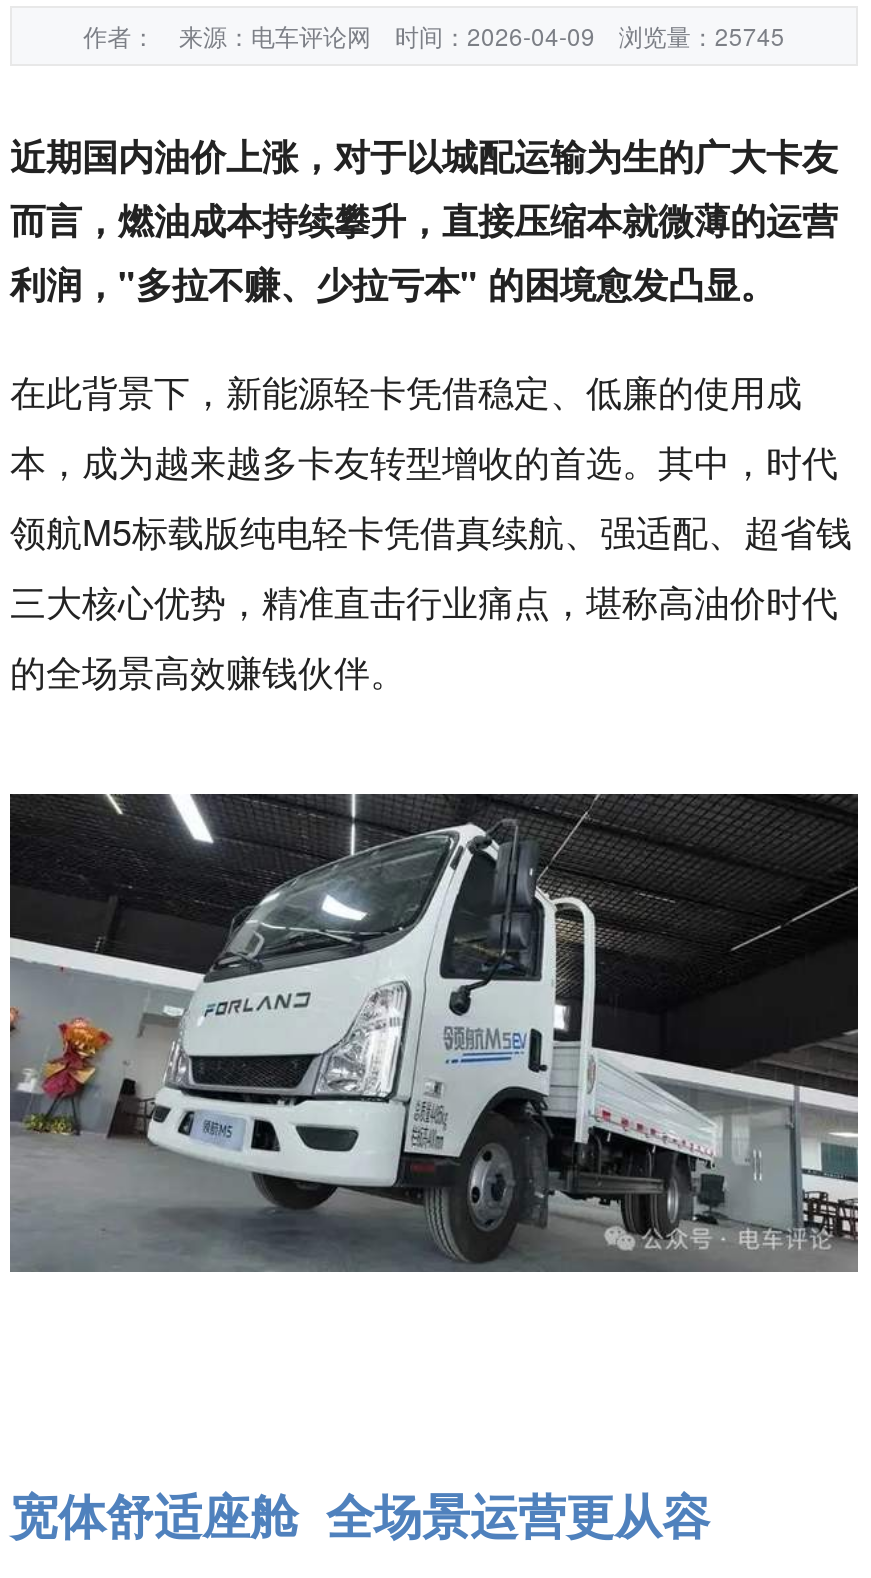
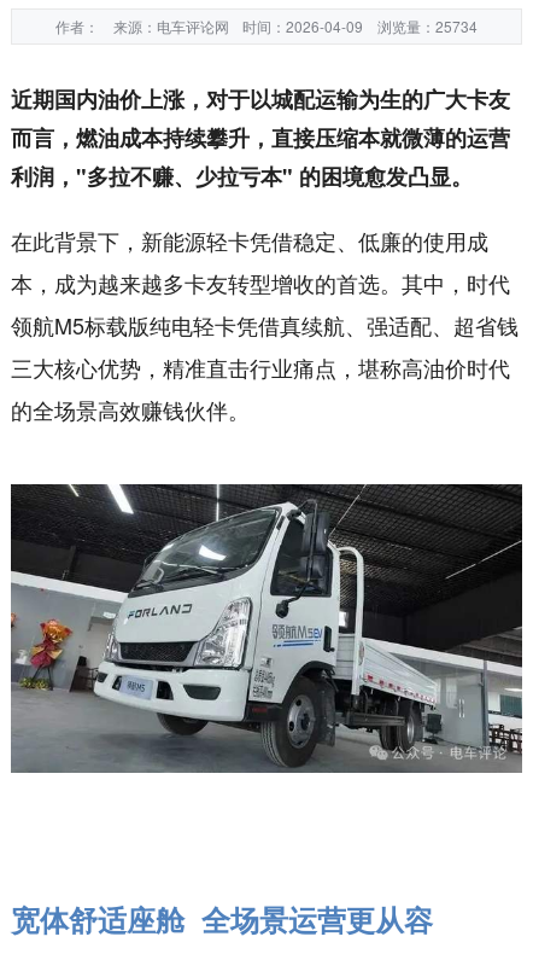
- 作者： 来源：电车评论网 时间：2026-04-09 浏览量：25745
+ 作者： 来源：电车评论网 时间：2026-04-09 浏览量：25734
